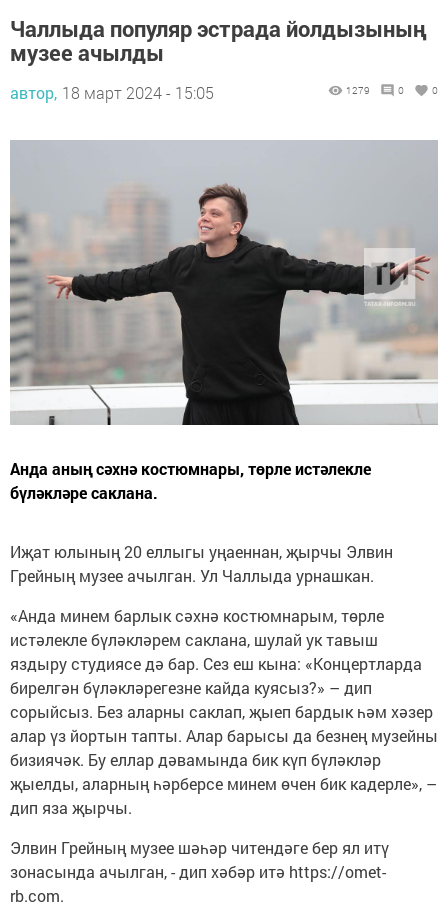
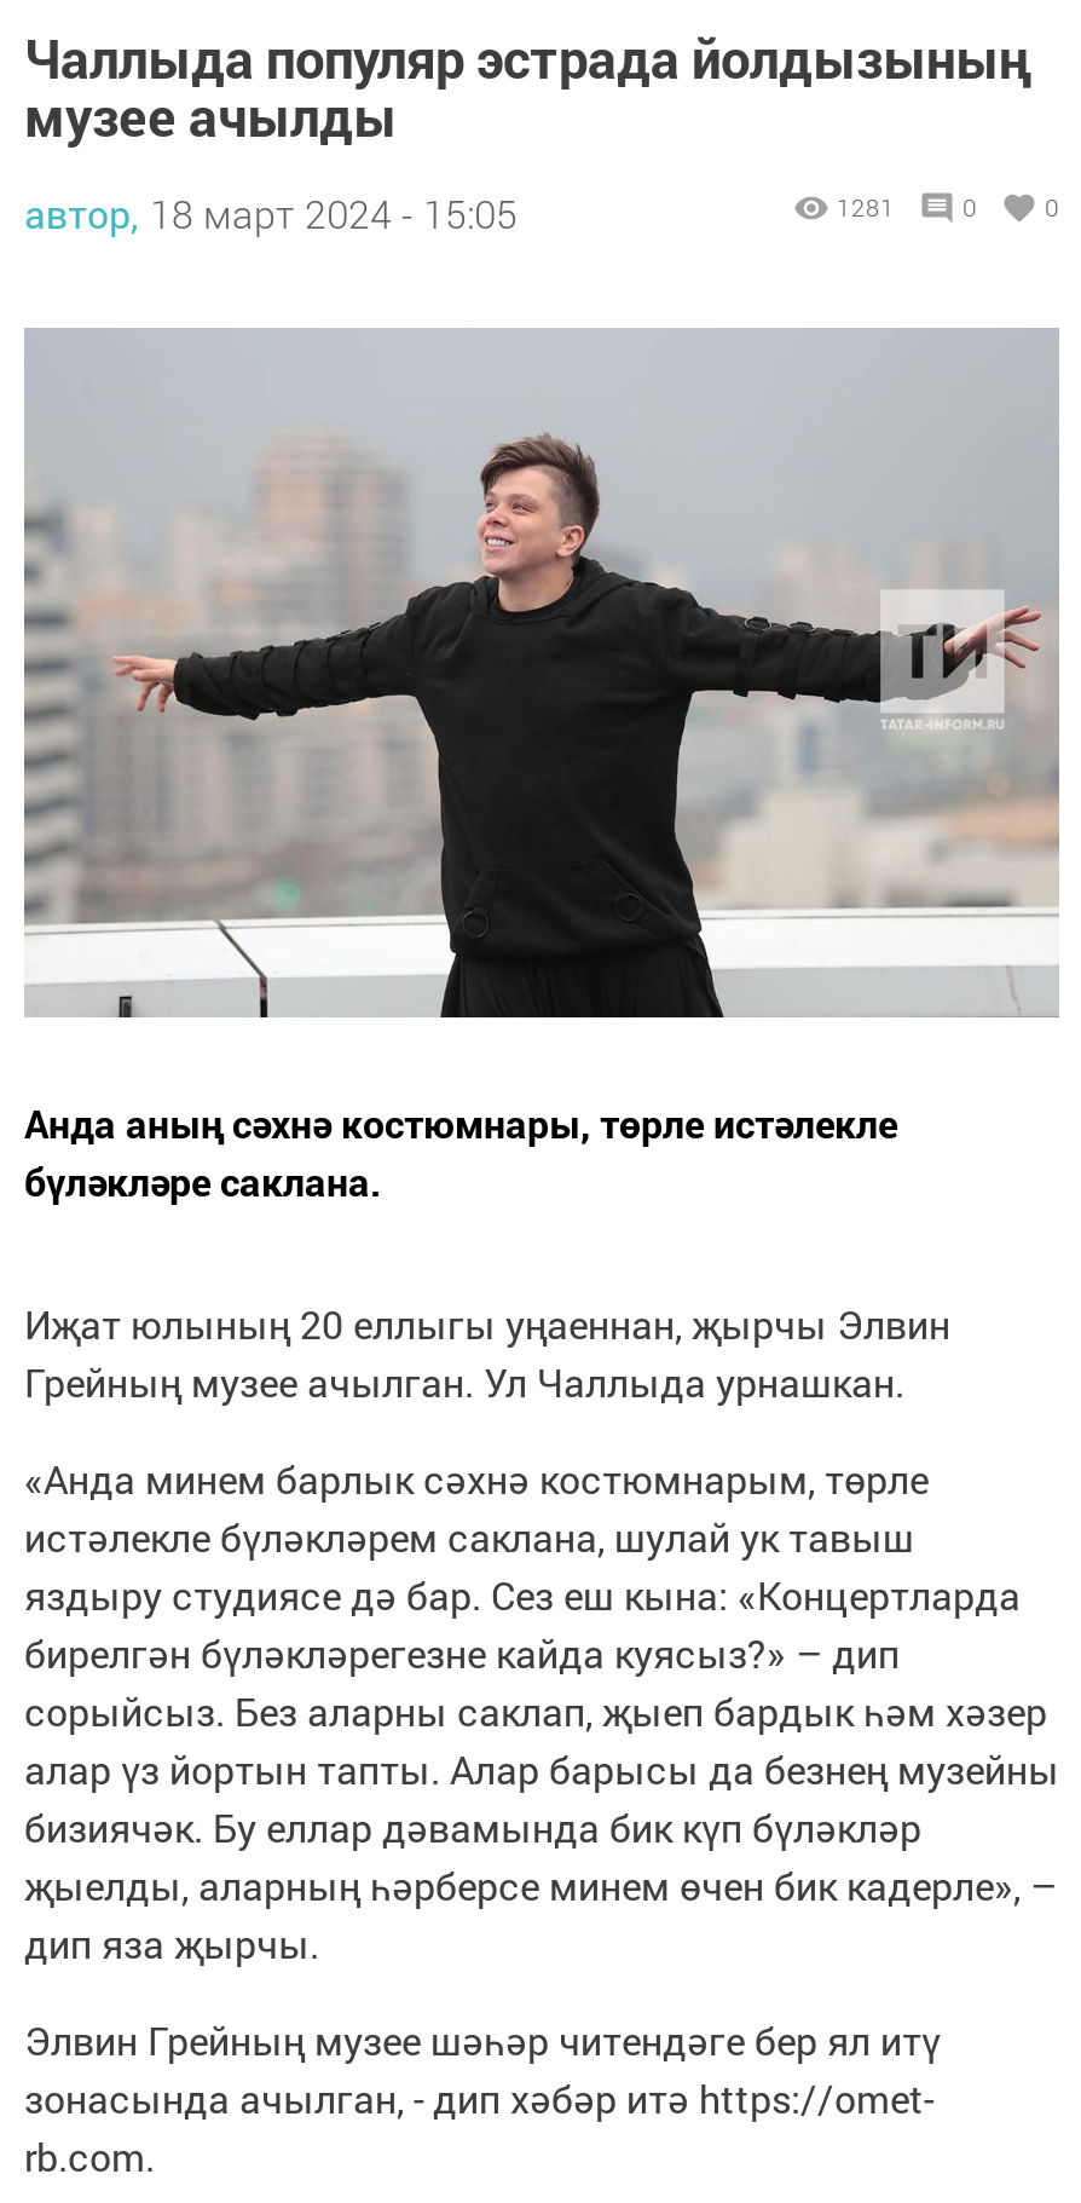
- 1279
+ 1281
